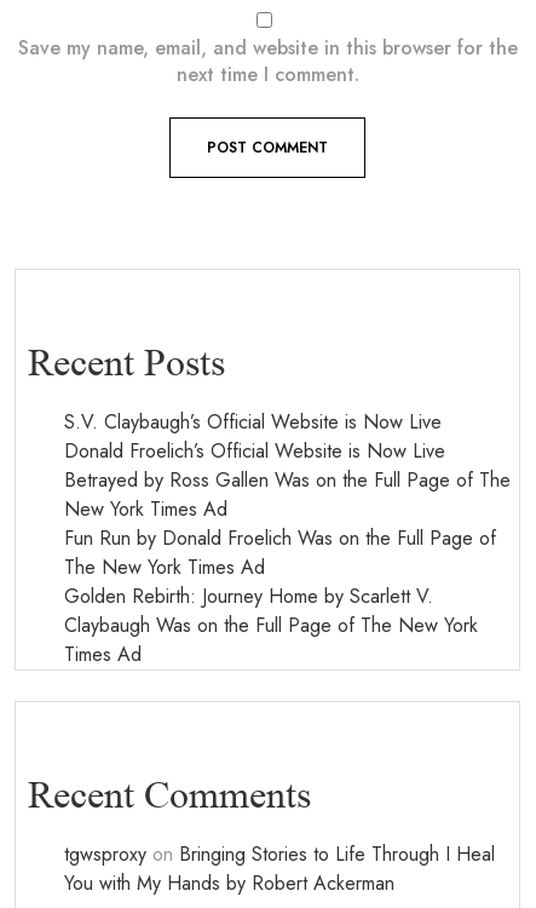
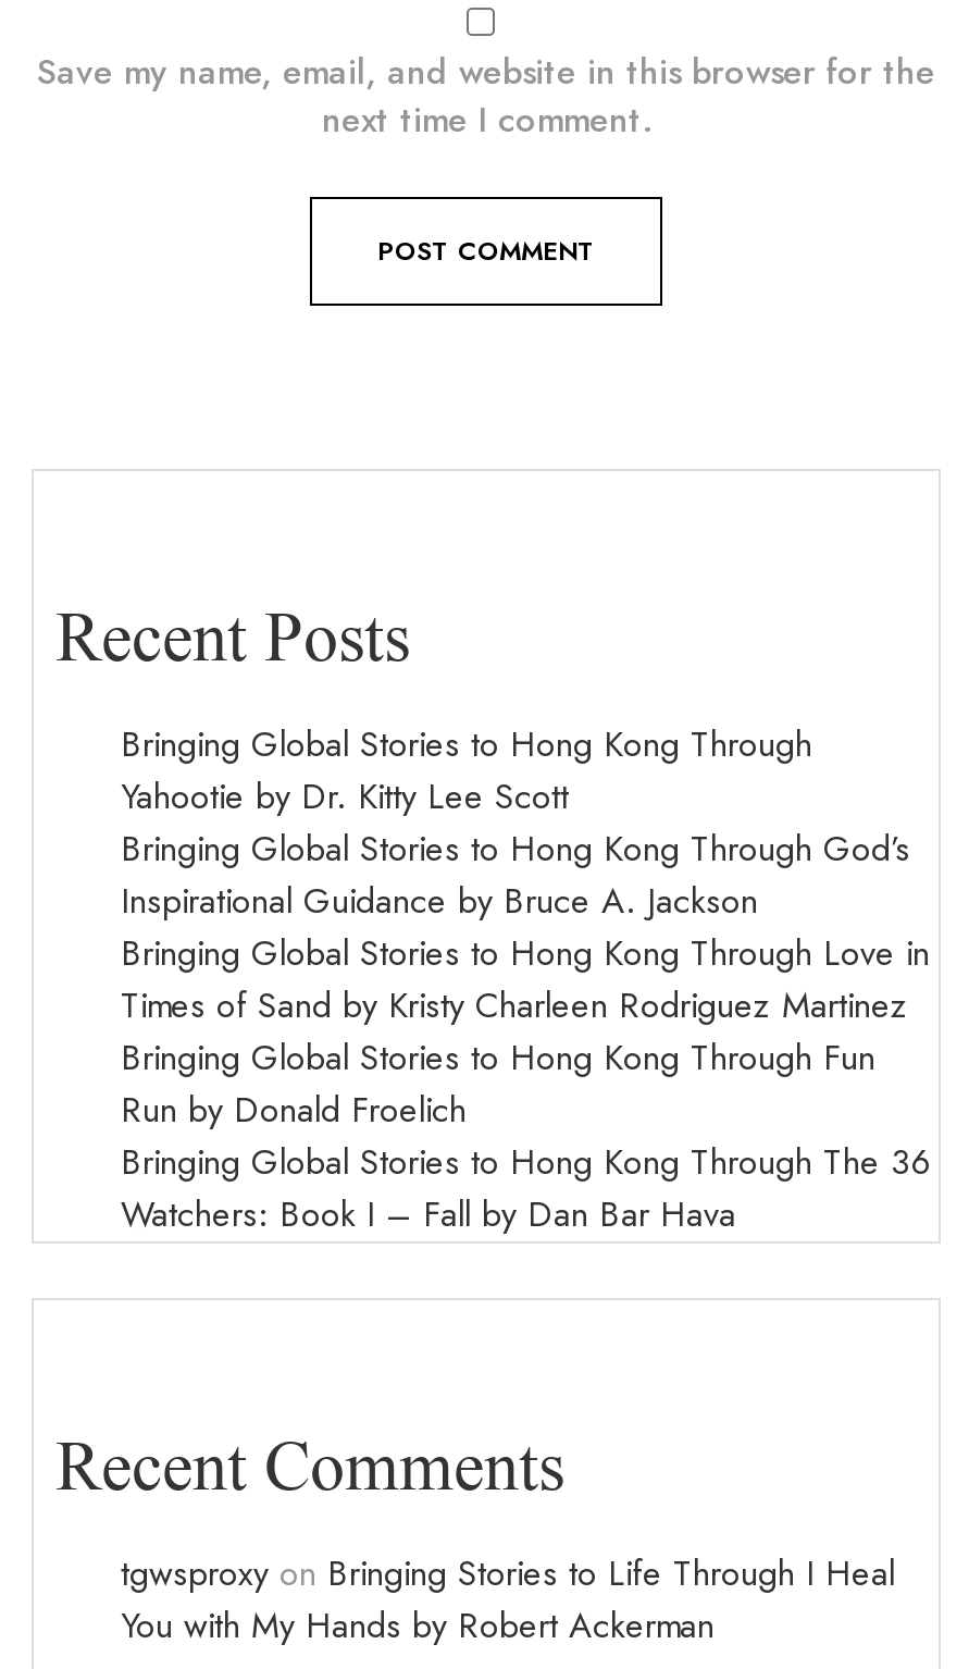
- S.V. Claybaugh’s Official Website is Now Live
- Donald Froelich’s Official Website is Now Live
- Betrayed by Ross Gallen Was on the Full Page of The
- New York Times Ad
- Fun Run by Donald Froelich Was on the Full Page of
- The New York Times Ad
- Golden Rebirth: Journey Home by Scarlett V.
- Claybaugh Was on the Full Page of The New York
- Times Ad
+ Bringing Global Stories to Hong Kong Through
+ Yahootie by Dr. Kitty Lee Scott
+ Bringing Global Stories to Hong Kong Through God’s
+ Inspirational Guidance by Bruce A. Jackson
+ Bringing Global Stories to Hong Kong Through Love in
+ Times of Sand by Kristy Charleen Rodriguez Martinez
+ Bringing Global Stories to Hong Kong Through Fun
+ Run by Donald Froelich
+ Bringing Global Stories to Hong Kong Through The 36
+ Watchers: Book I – Fall by Dan Bar Hava
